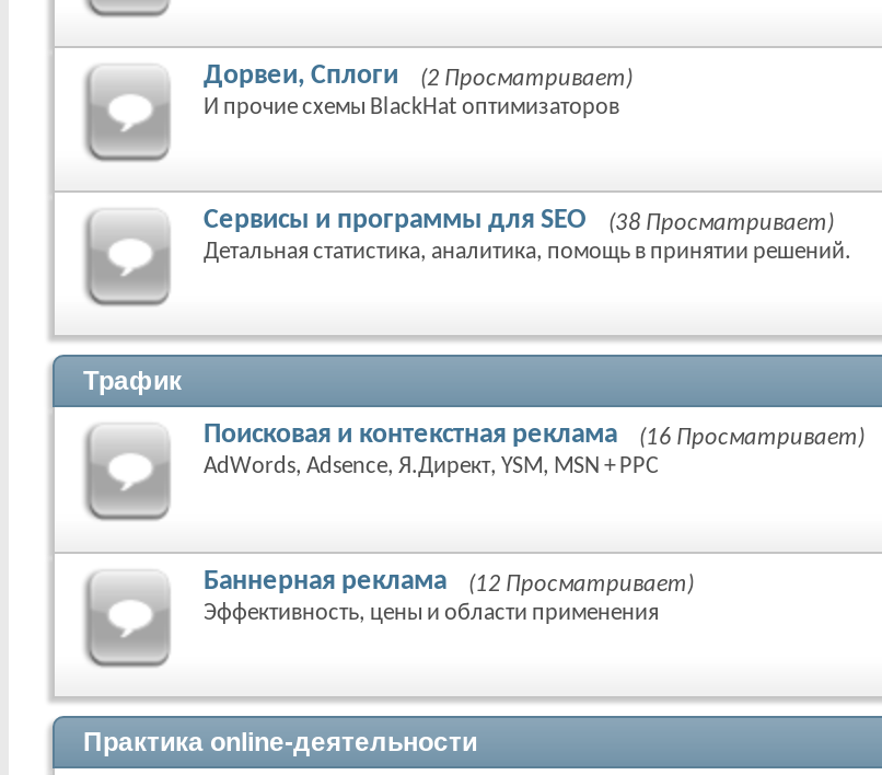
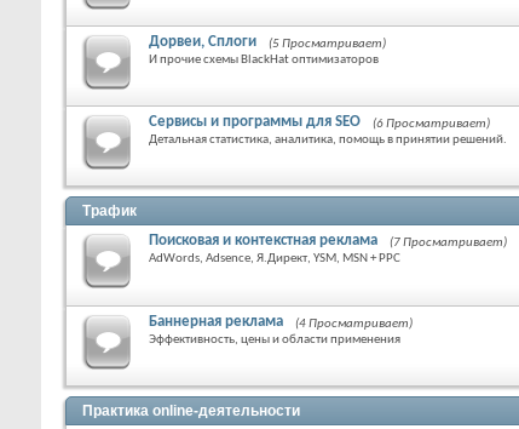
- (2 Просматривает)
+ (5 Просматривает)

- (38 Просматривает)
+ (6 Просматривает)

- (16 Просматривает)
+ (7 Просматривает)

- (12 Просматривает)
+ (4 Просматривает)
